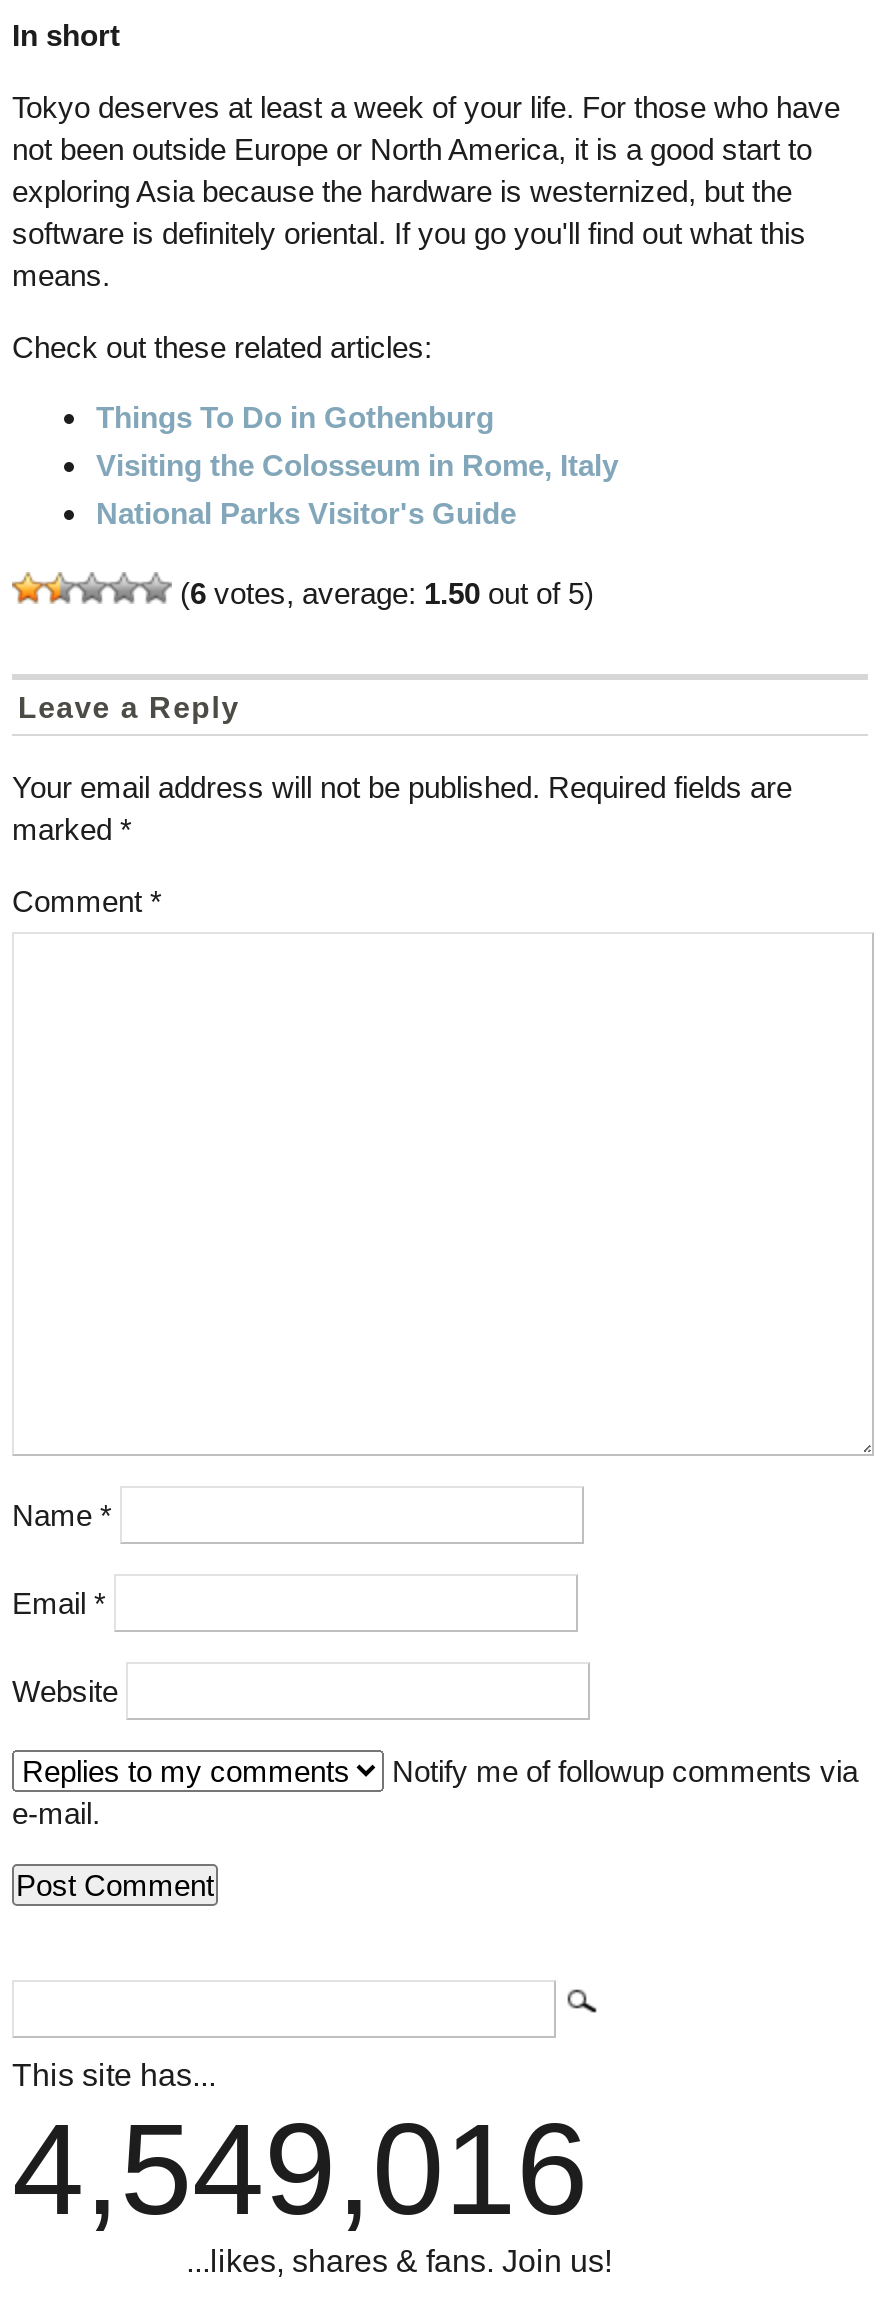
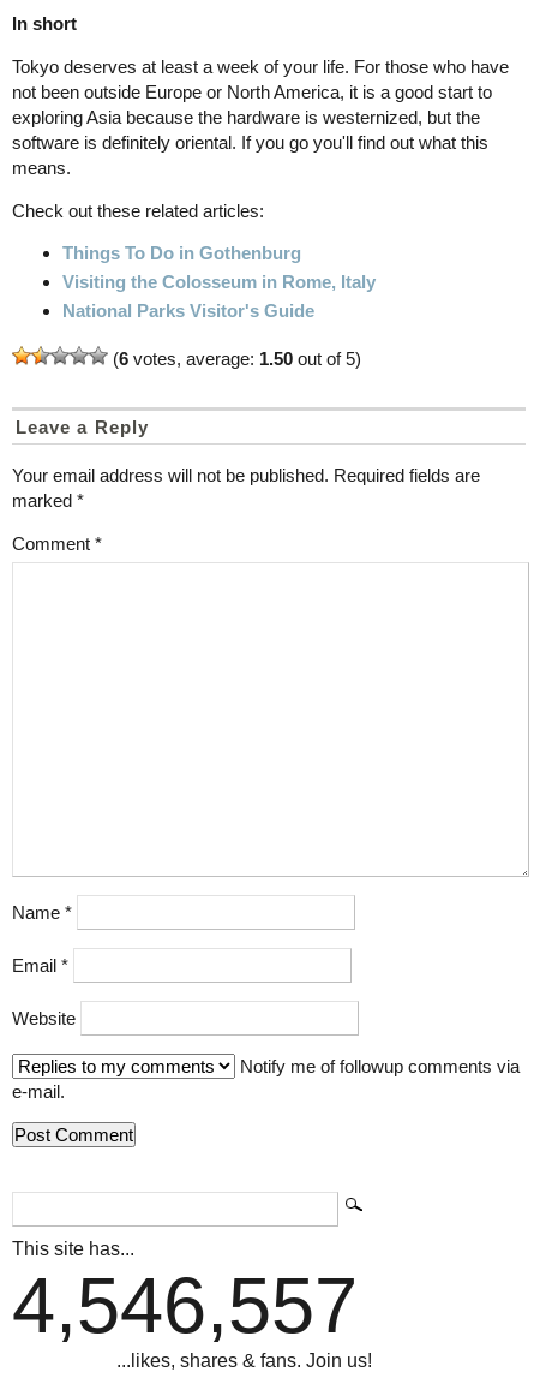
- 4,549,016
+ 4,546,557
